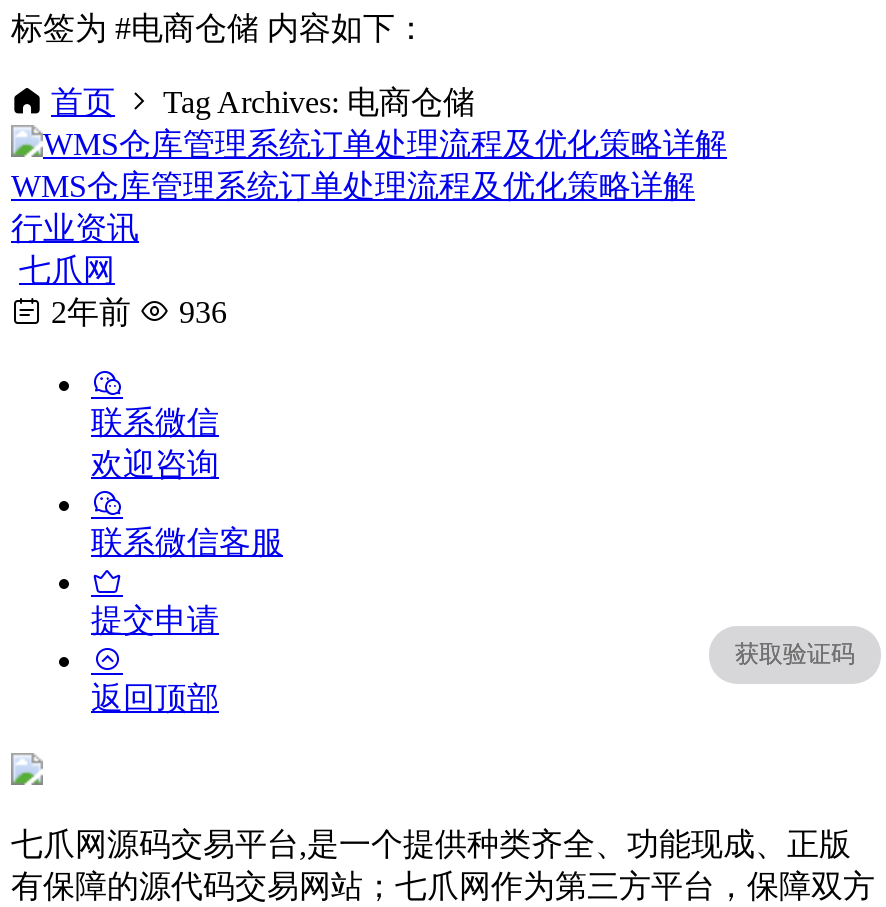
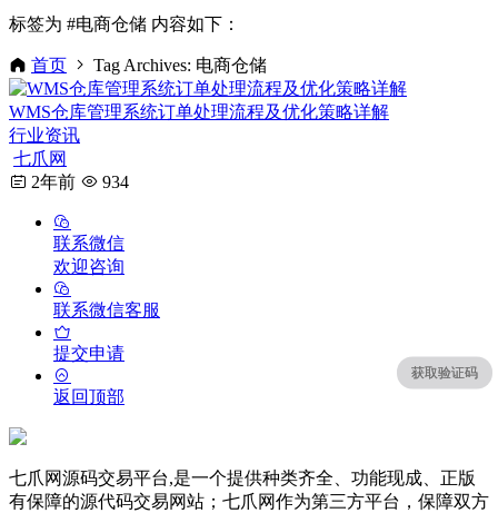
- 2年前 936
+ 2年前 934
